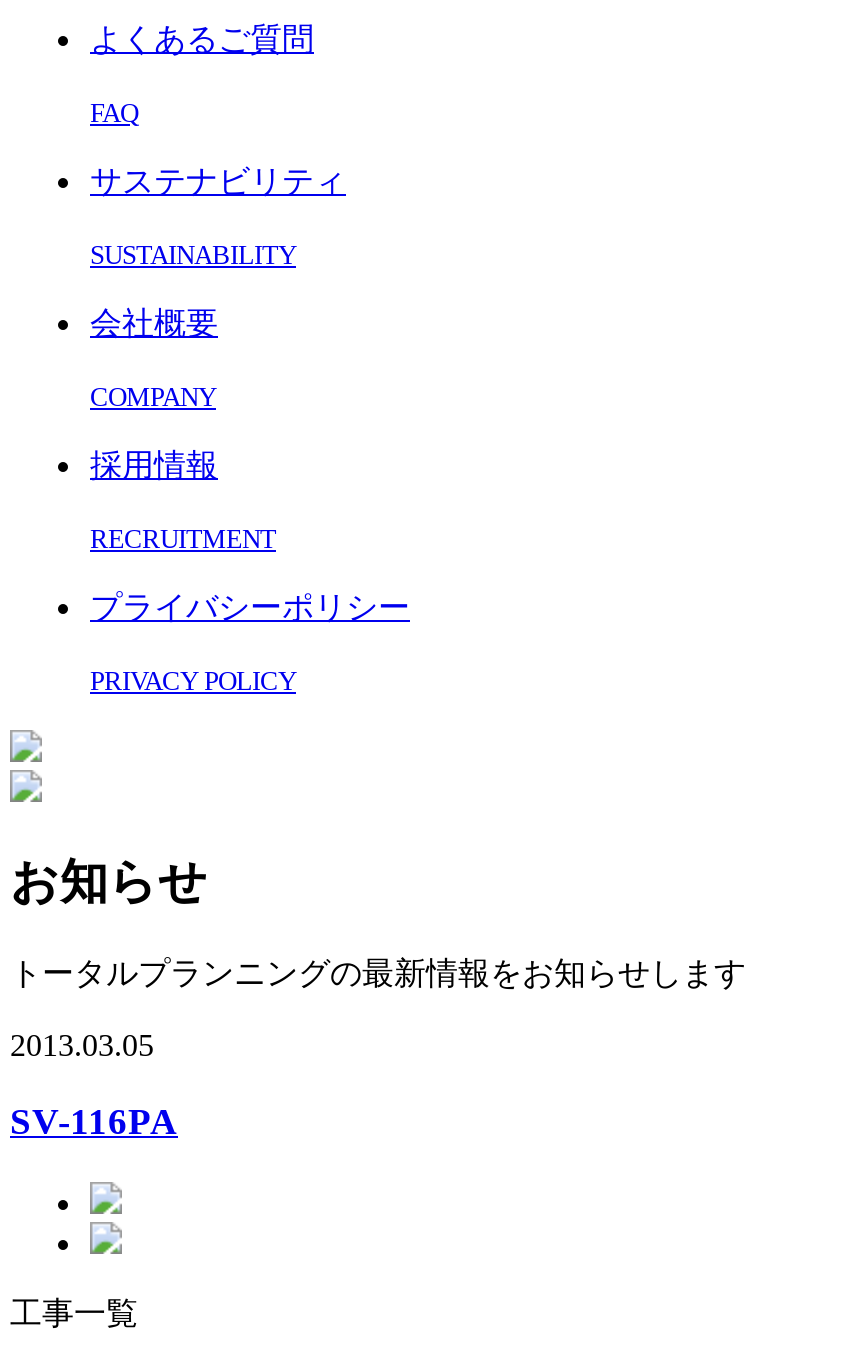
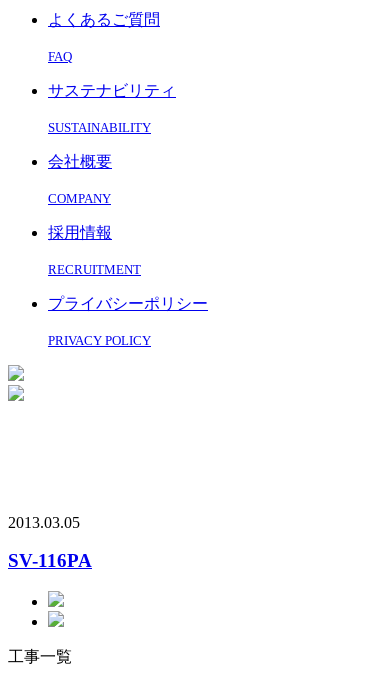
- お知らせ
- トータルプランニングの最新情報をお知らせします
